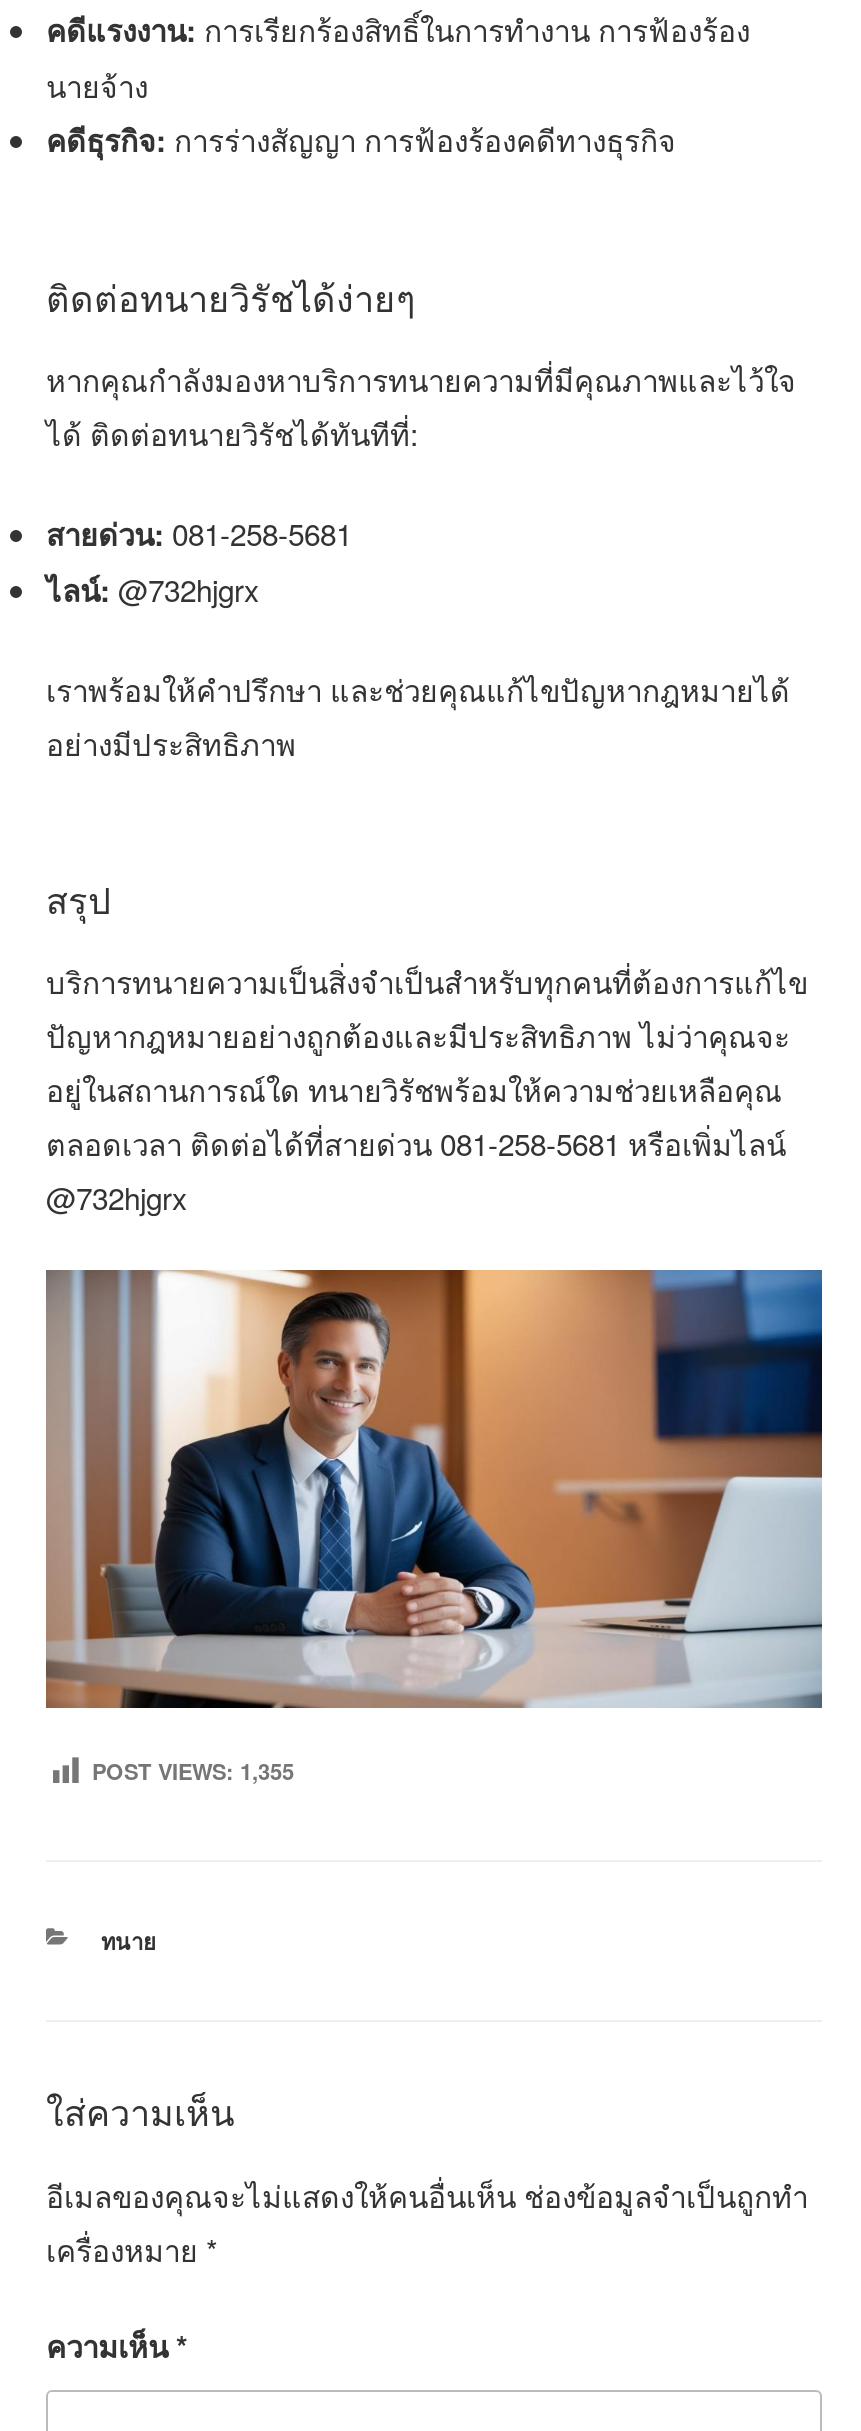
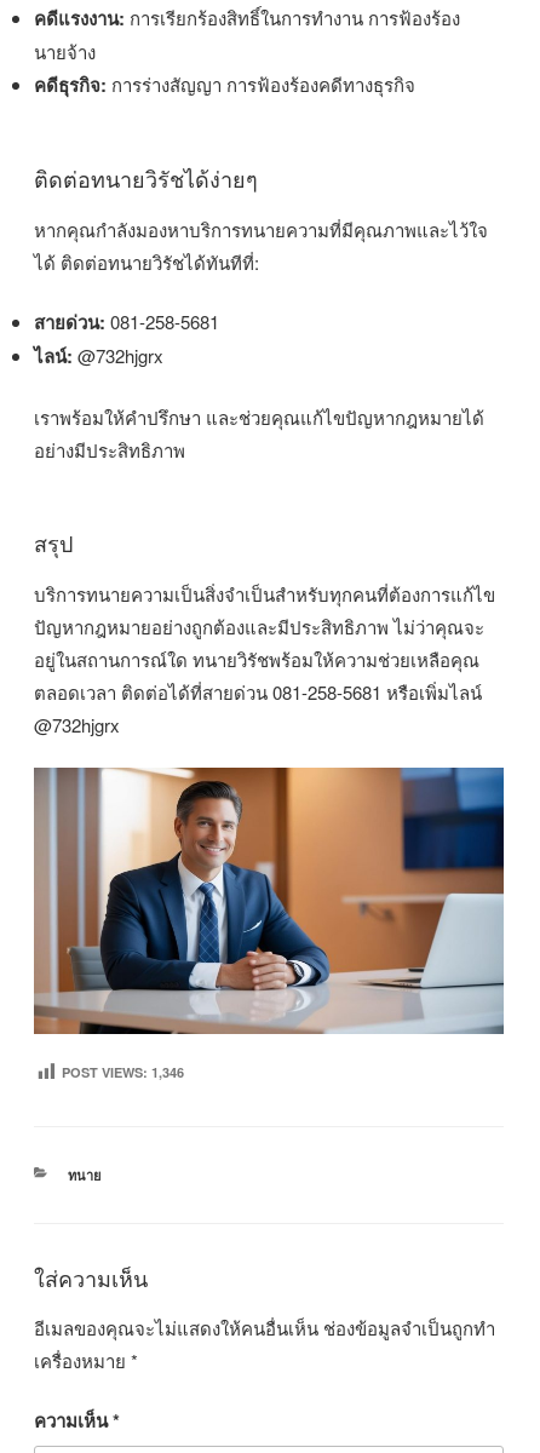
- POST VIEWS: 1,355
+ POST VIEWS: 1,346
